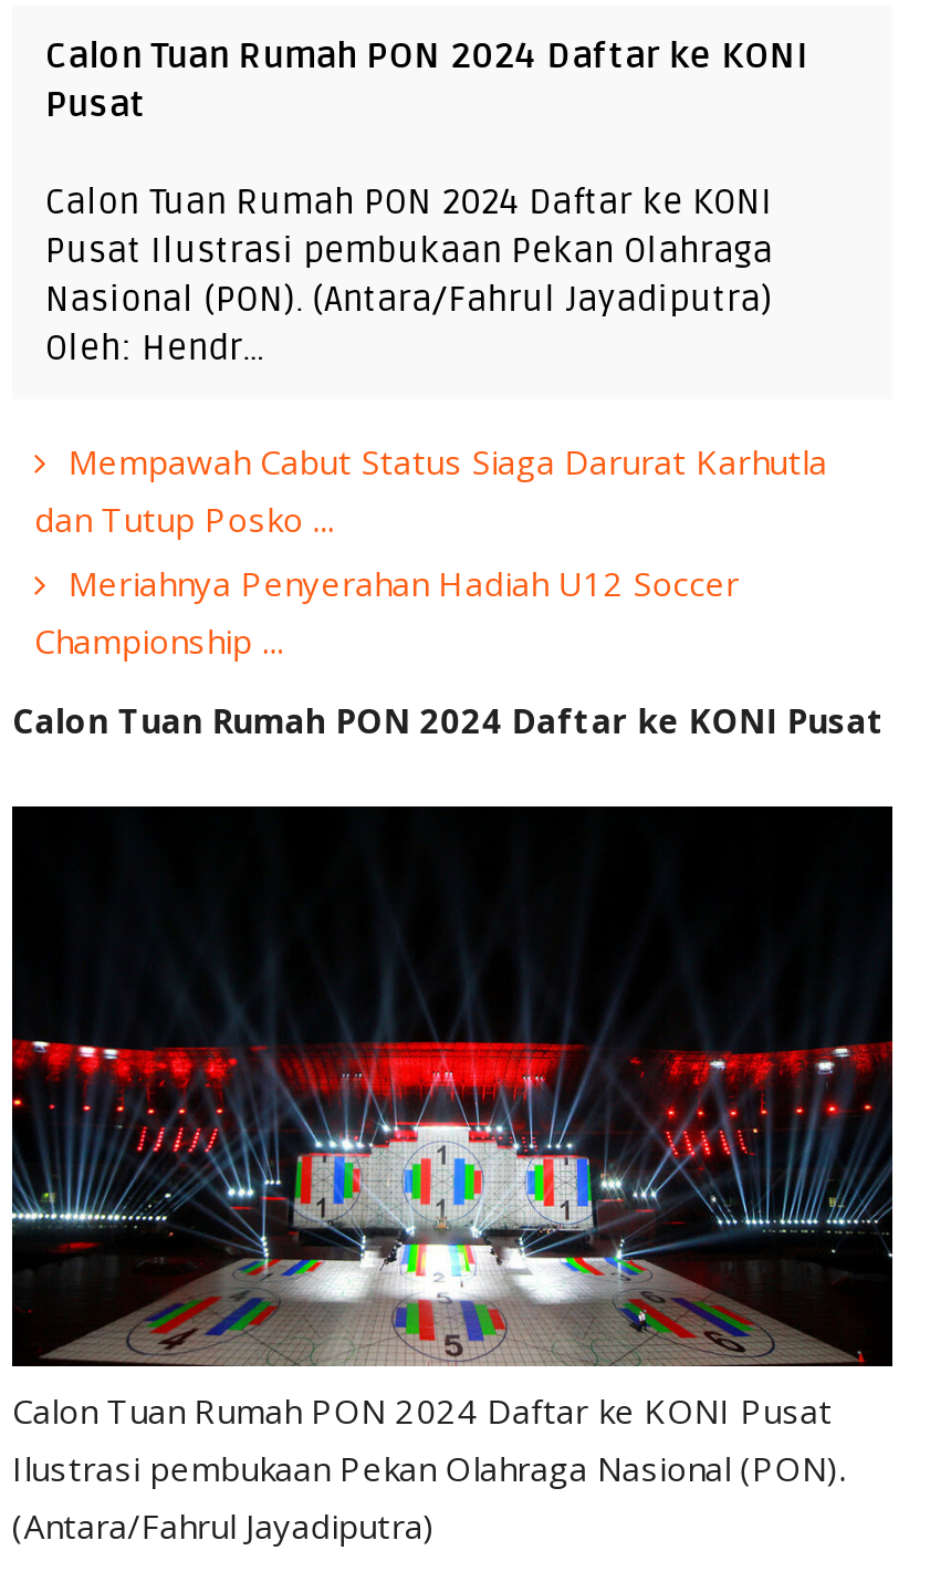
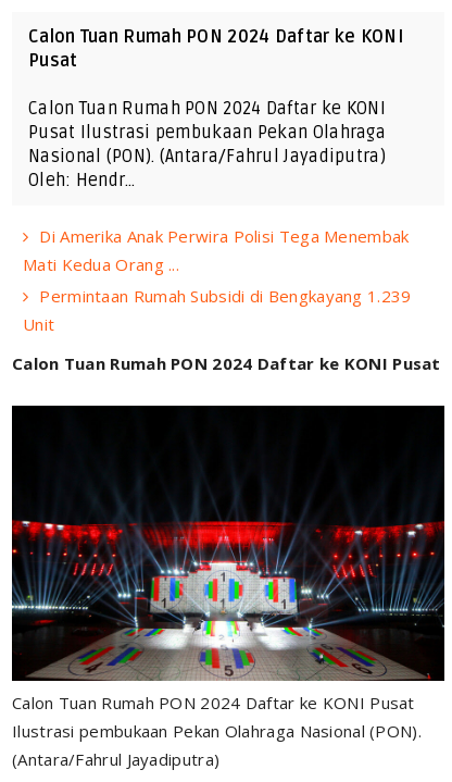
- Mempawah Cabut Status Siaga Darurat Karhutla
- dan Tutup Posko ...
- Meriahnya Penyerahan Hadiah U12 Soccer
- Championship ...
+ Di Amerika Anak Perwira Polisi Tega Menembak
+ Mati Kedua Orang ...
+ Permintaan Rumah Subsidi di Bengkayang 1.239
+ Unit
